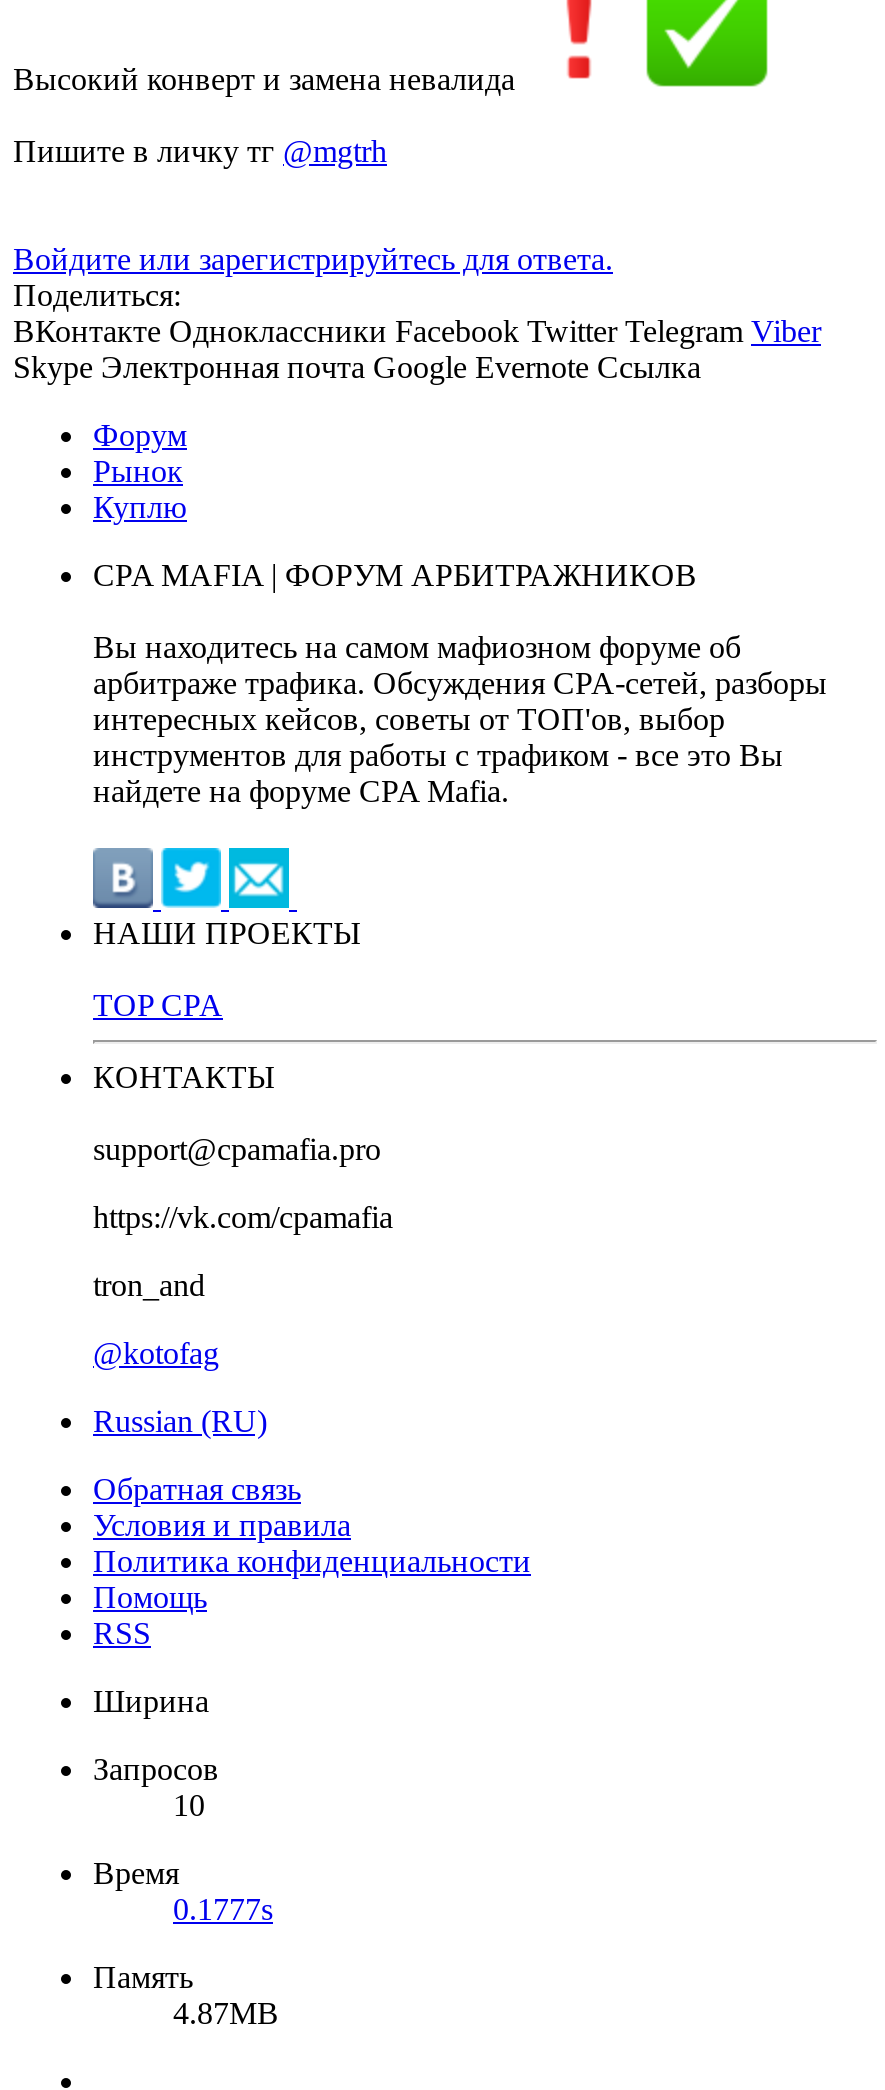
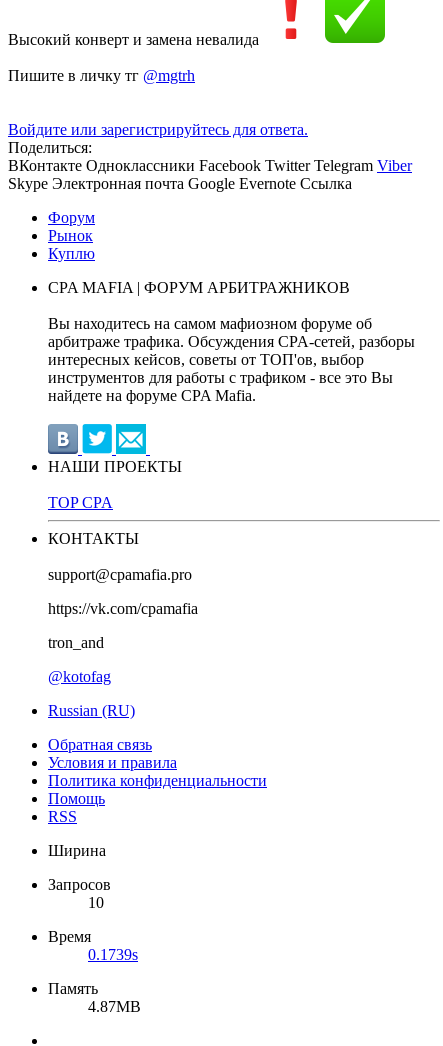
- 0.1777s
+ 0.1739s
